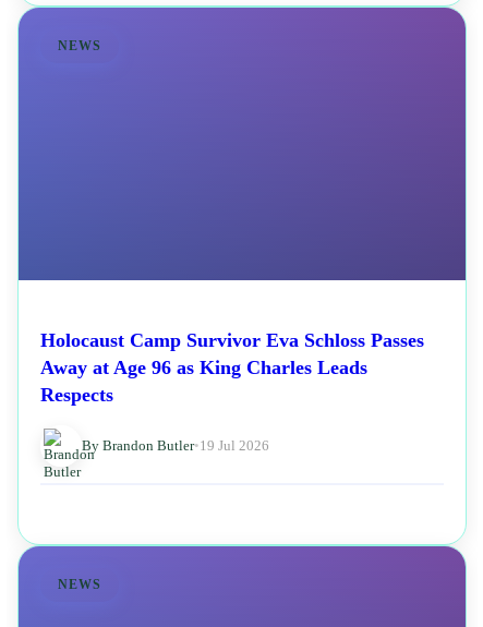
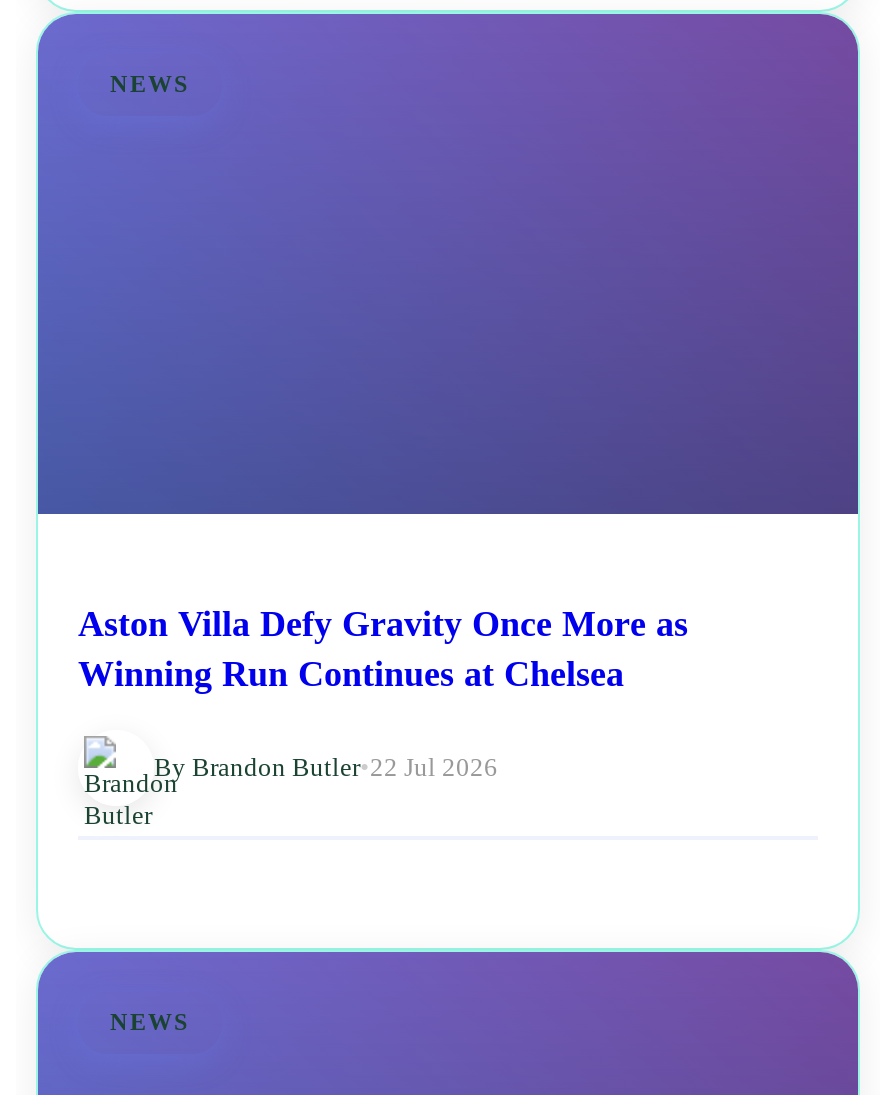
- Holocaust Camp Survivor Eva Schloss Passes
- Away at Age 96 as King Charles Leads
- Respects
+ Aston Villa Defy Gravity Once More as
+ Winning Run Continues at Chelsea

- By Brandon Butler • 19 Jul 2026
+ By Brandon Butler • 22 Jul 2026
